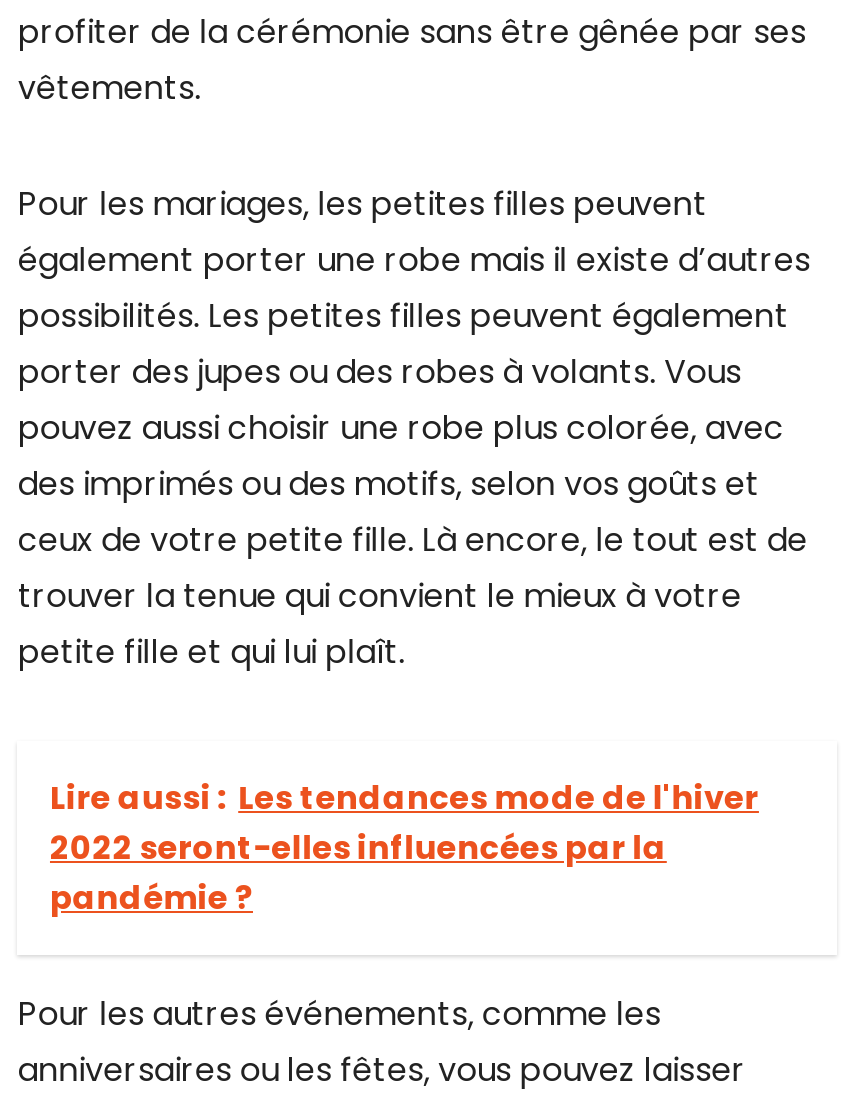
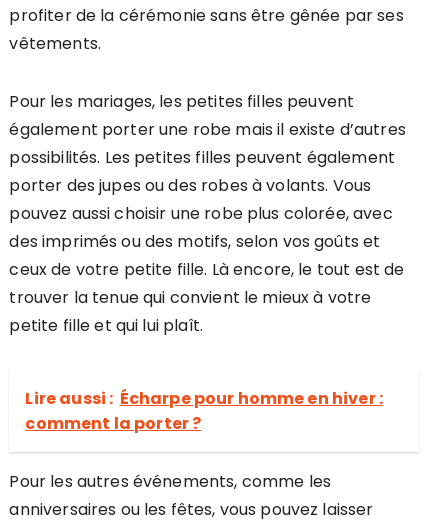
- Lire aussi : Les tendances mode de l'hiver
- 2022 seront-elles influencées par la
- pandémie ?
+ Lire aussi : Écharpe pour homme en hiver :
+ comment la porter ?
